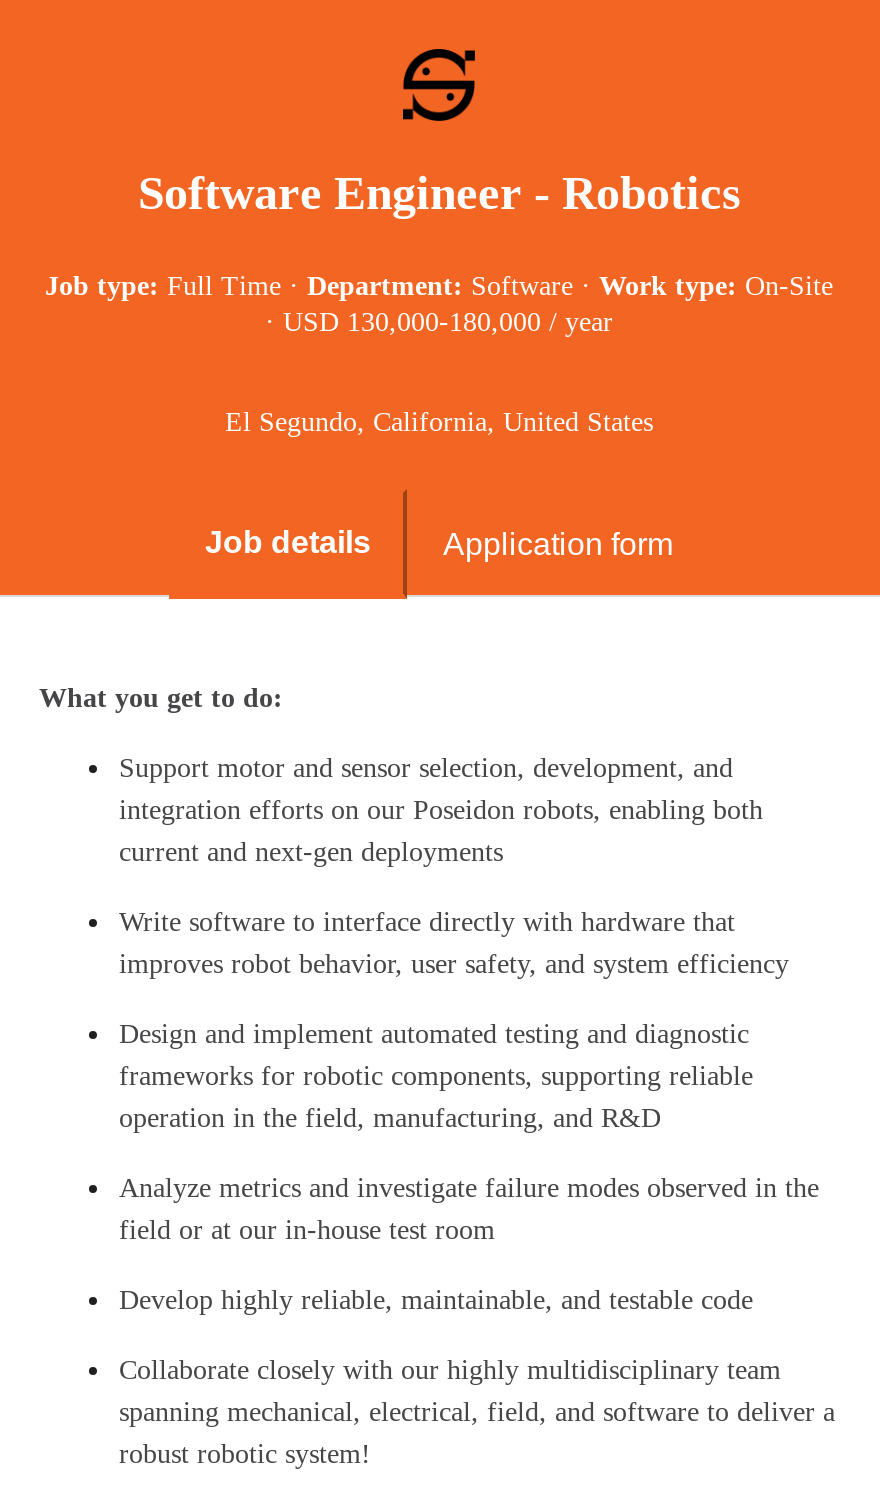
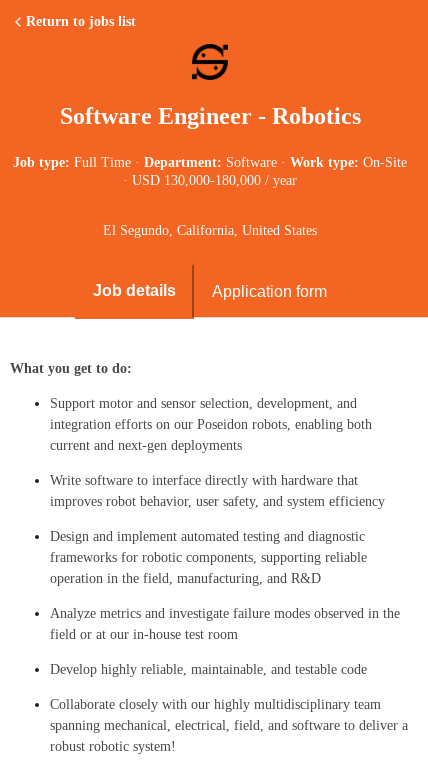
+ Return to jobs list
